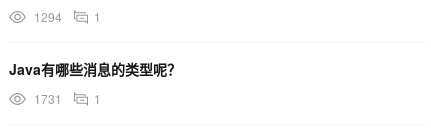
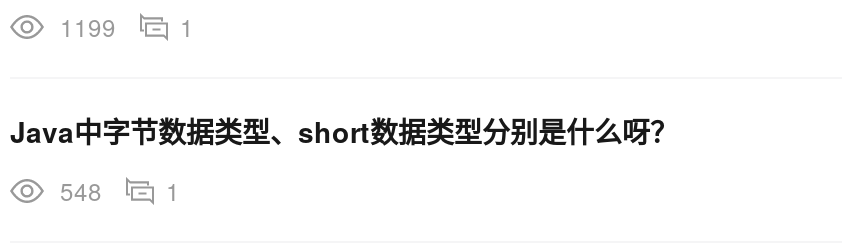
- 1294 1
+ 1199 1

- Java有哪些消息的类型呢？
+ Java中字节数据类型、short数据类型分别是什么呀？

- 1731 1
+ 548 1
